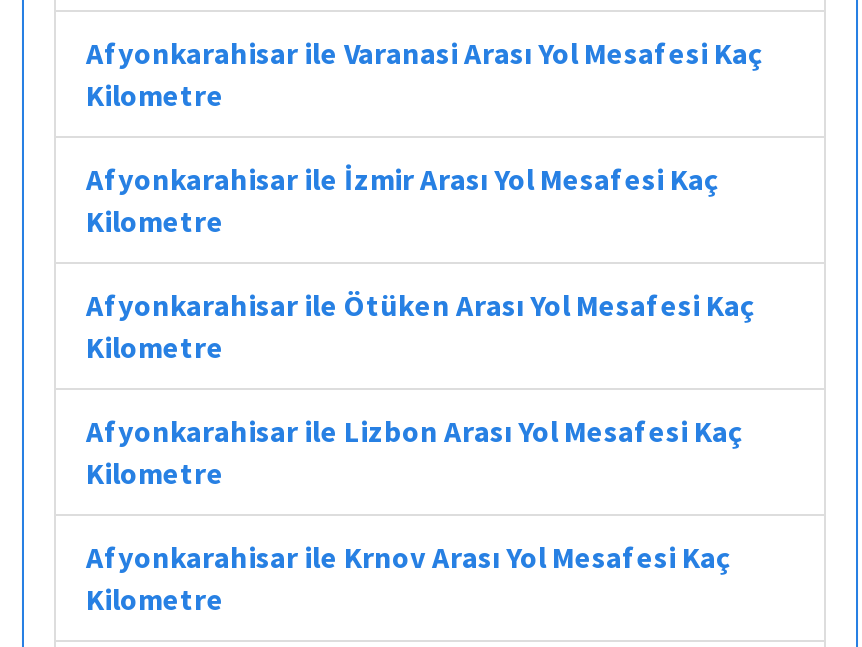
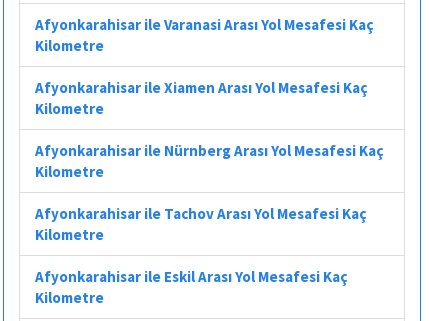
- Afyonkarahisar ile İzmir Arası Yol Mesafesi Kaç
+ Afyonkarahisar ile Xiamen Arası Yol Mesafesi Kaç

- Afyonkarahisar ile Ötüken Arası Yol Mesafesi Kaç
+ Afyonkarahisar ile Nürnberg Arası Yol Mesafesi Kaç

- Afyonkarahisar ile Lizbon Arası Yol Mesafesi Kaç
+ Afyonkarahisar ile Tachov Arası Yol Mesafesi Kaç

- Afyonkarahisar ile Krnov Arası Yol Mesafesi Kaç
+ Afyonkarahisar ile Eskil Arası Yol Mesafesi Kaç
